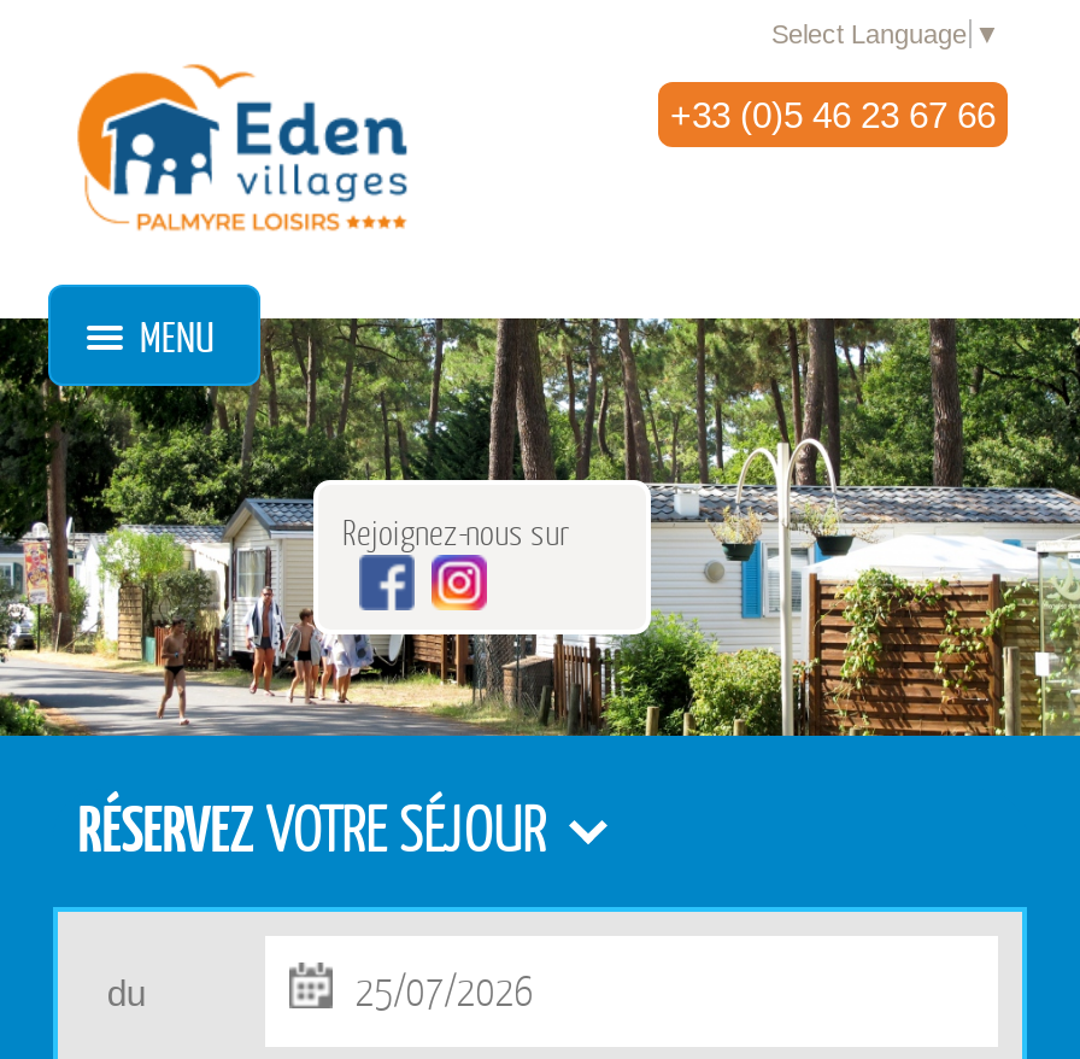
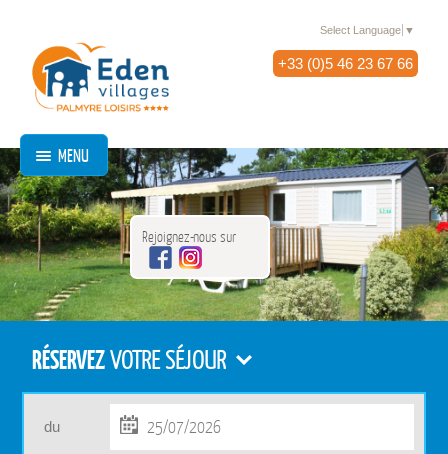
- [image]
+ [image]
